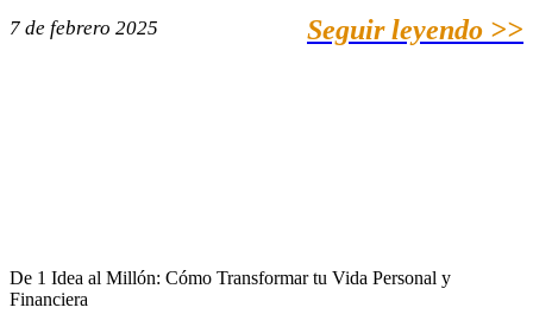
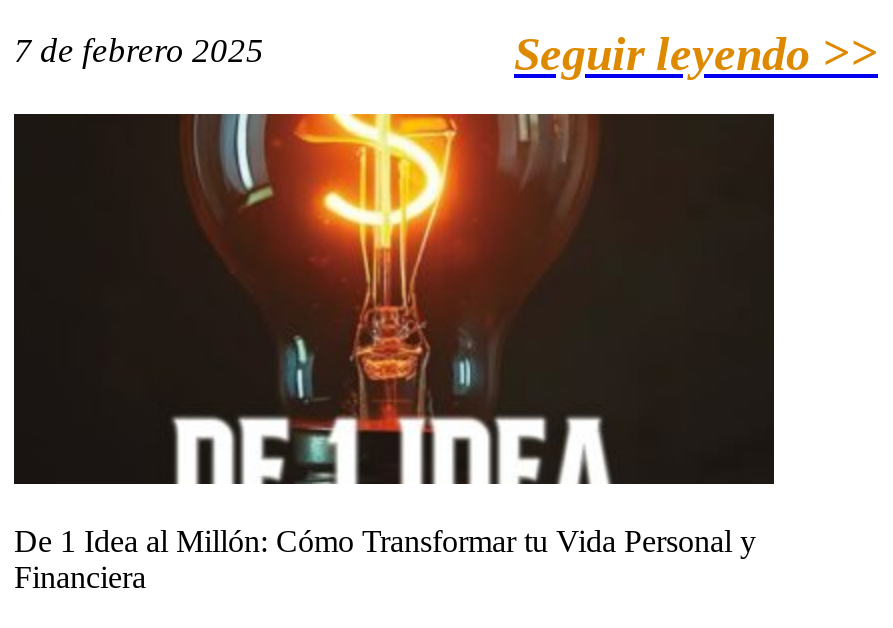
+ [image]
